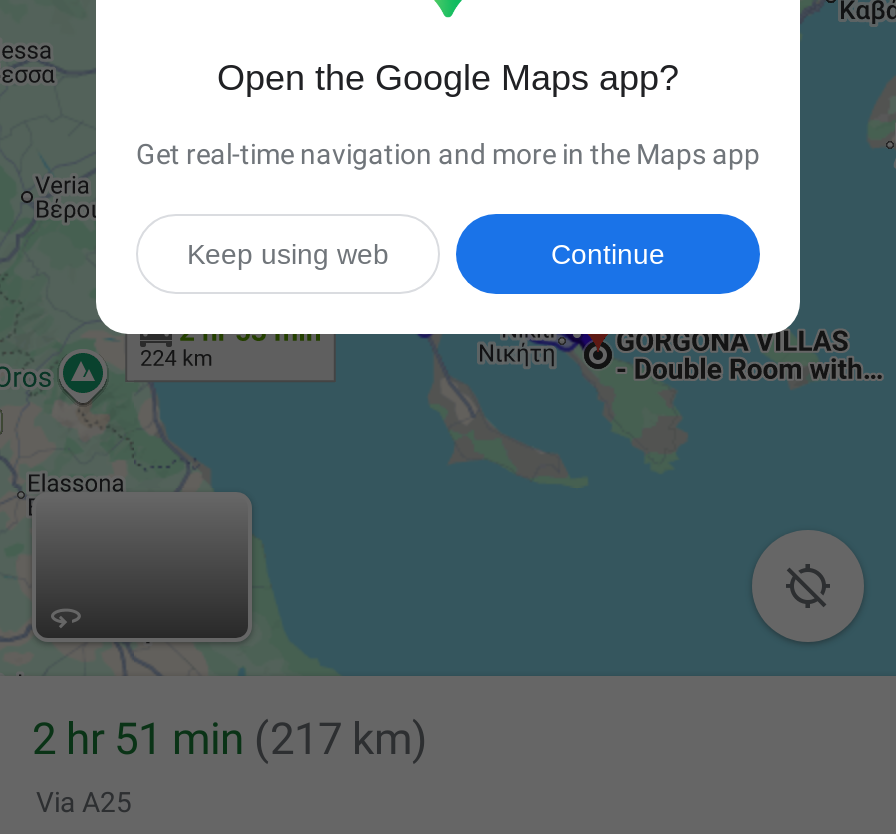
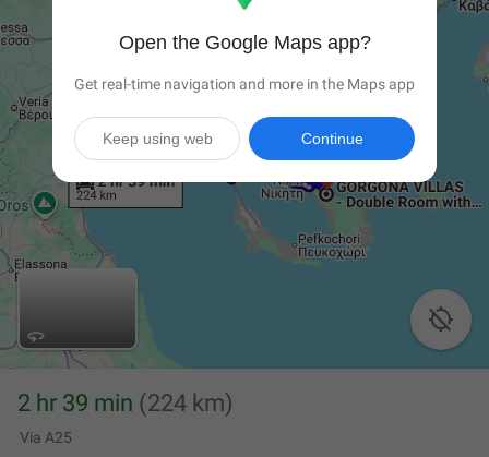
- 2 hr 51 min (217 km)
+ 2 hr 39 min (224 km)
